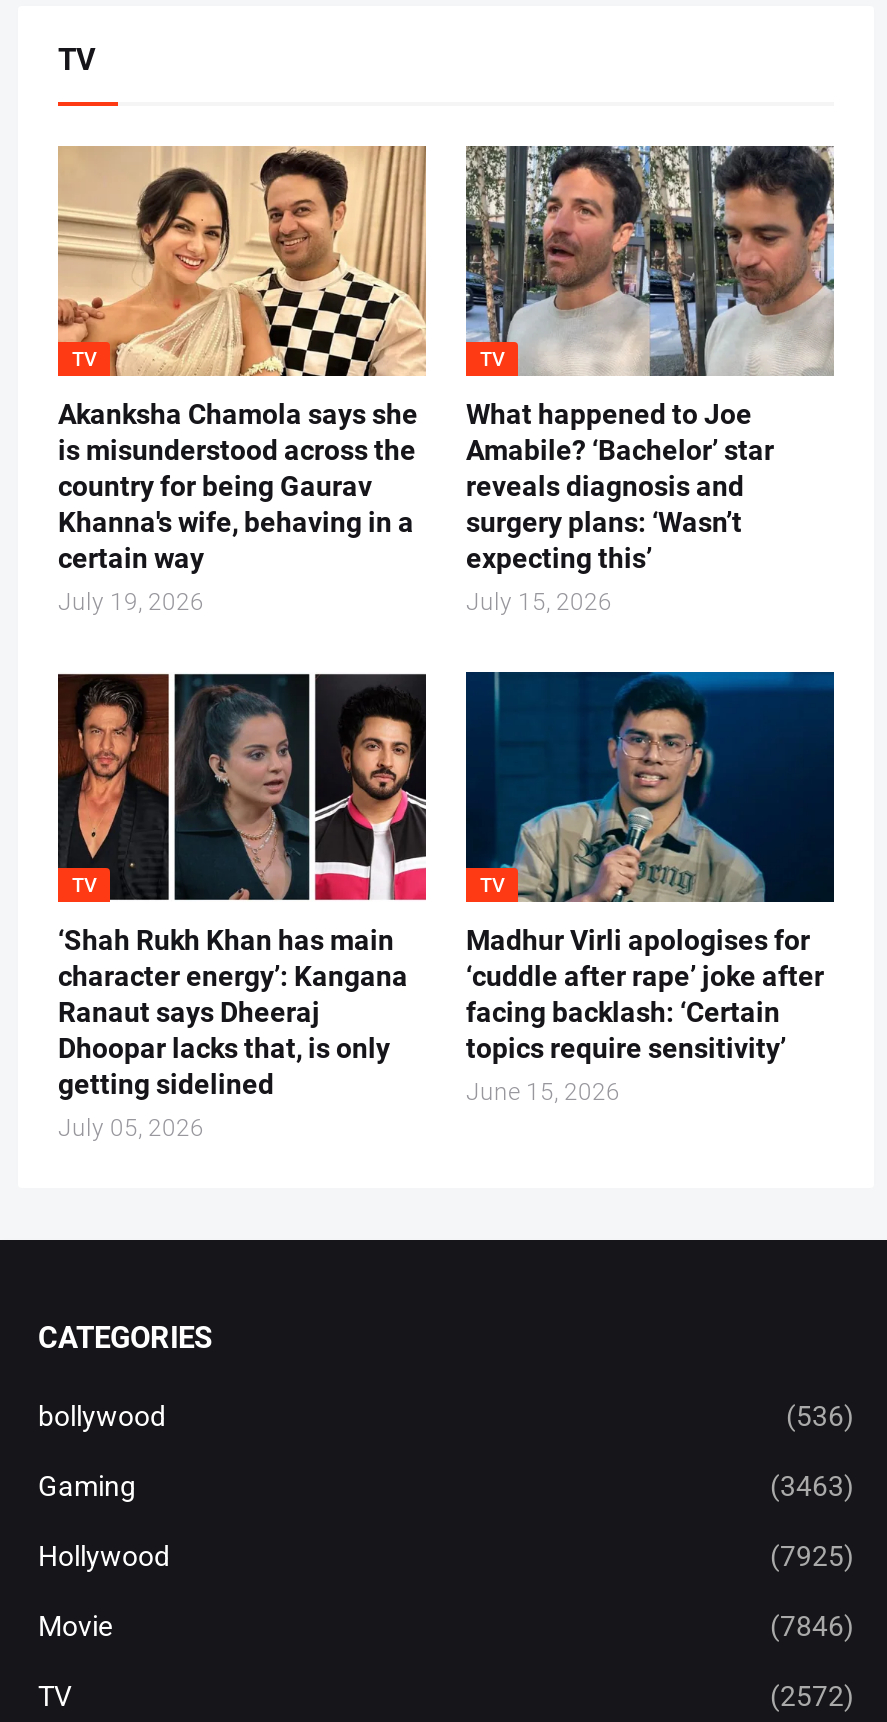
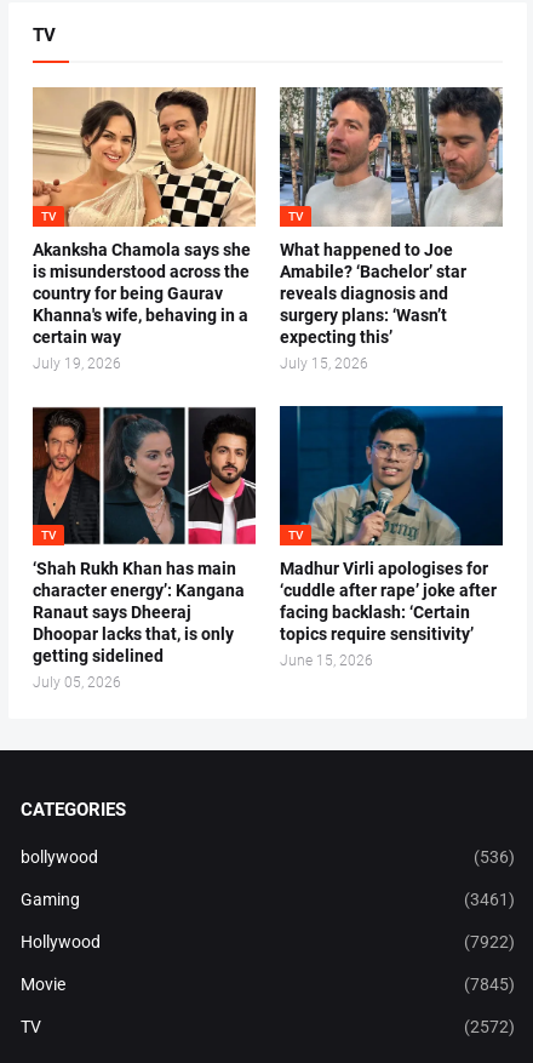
- (3463)
+ (3461)

- (7925)
+ (7922)

- (7846)
+ (7845)
